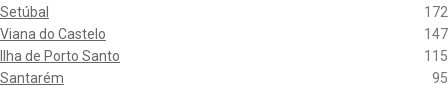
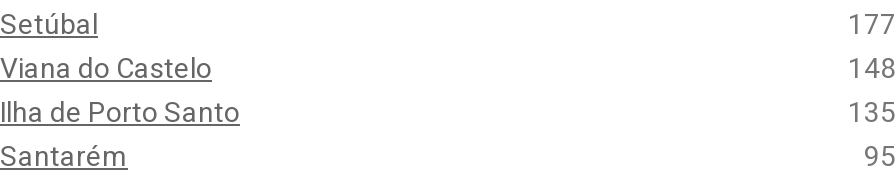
- 172
+ 177

- 147
+ 148

- 115
+ 135
